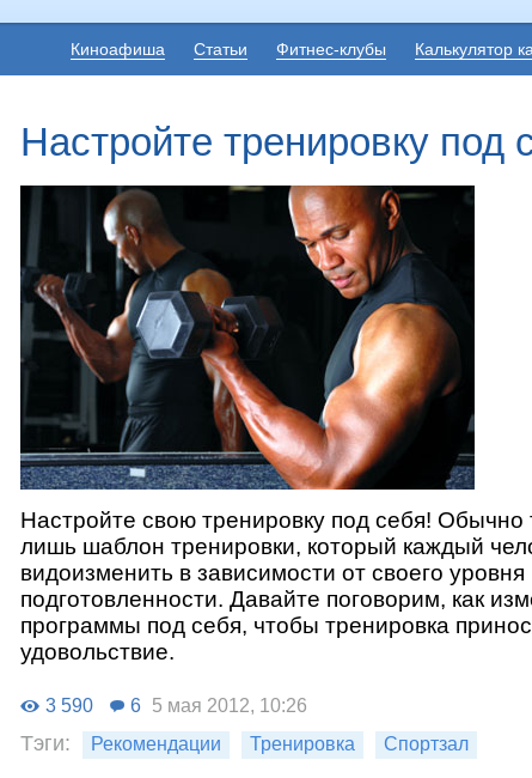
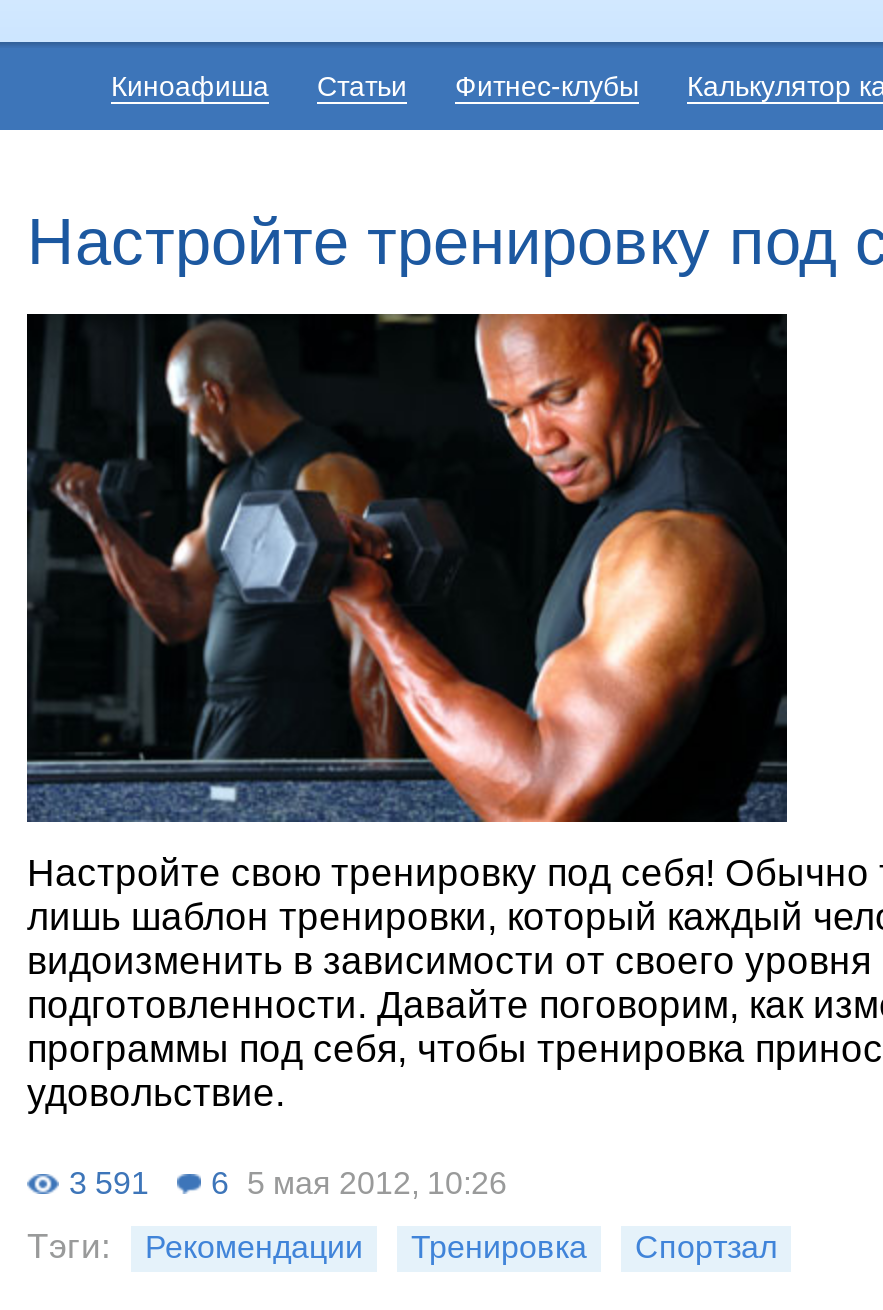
- 3 590
+ 3 591
